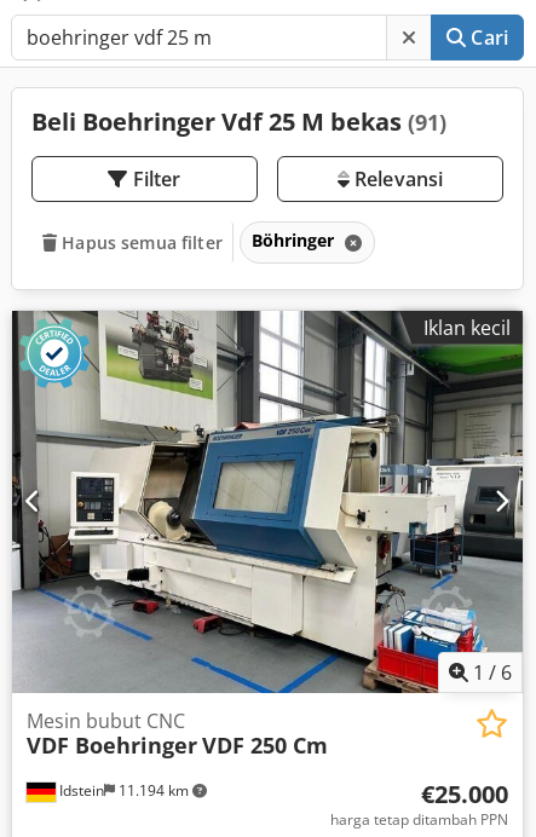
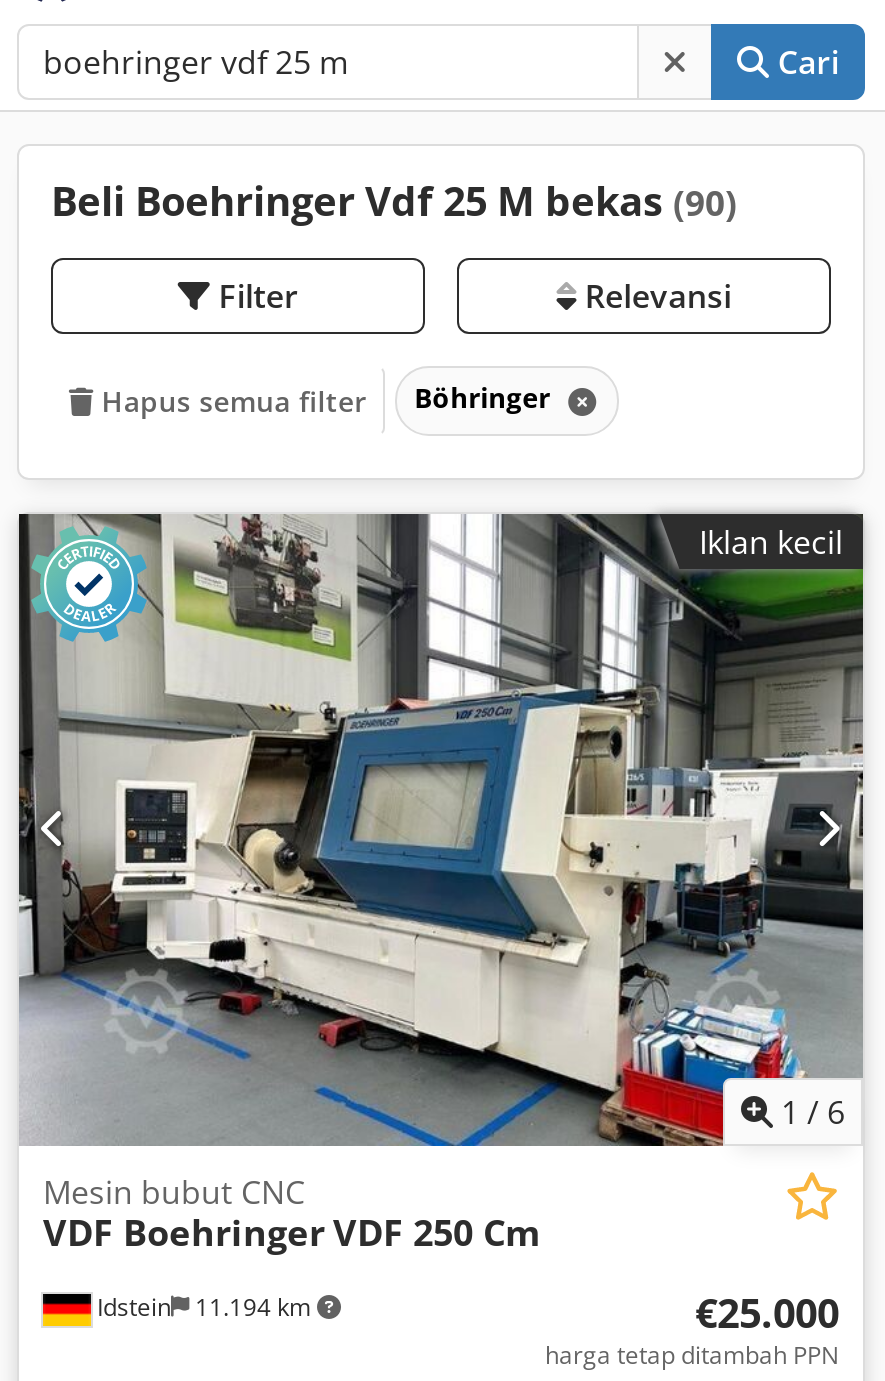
- Beli Boehringer Vdf 25 M bekas (91)
+ Beli Boehringer Vdf 25 M bekas (90)
